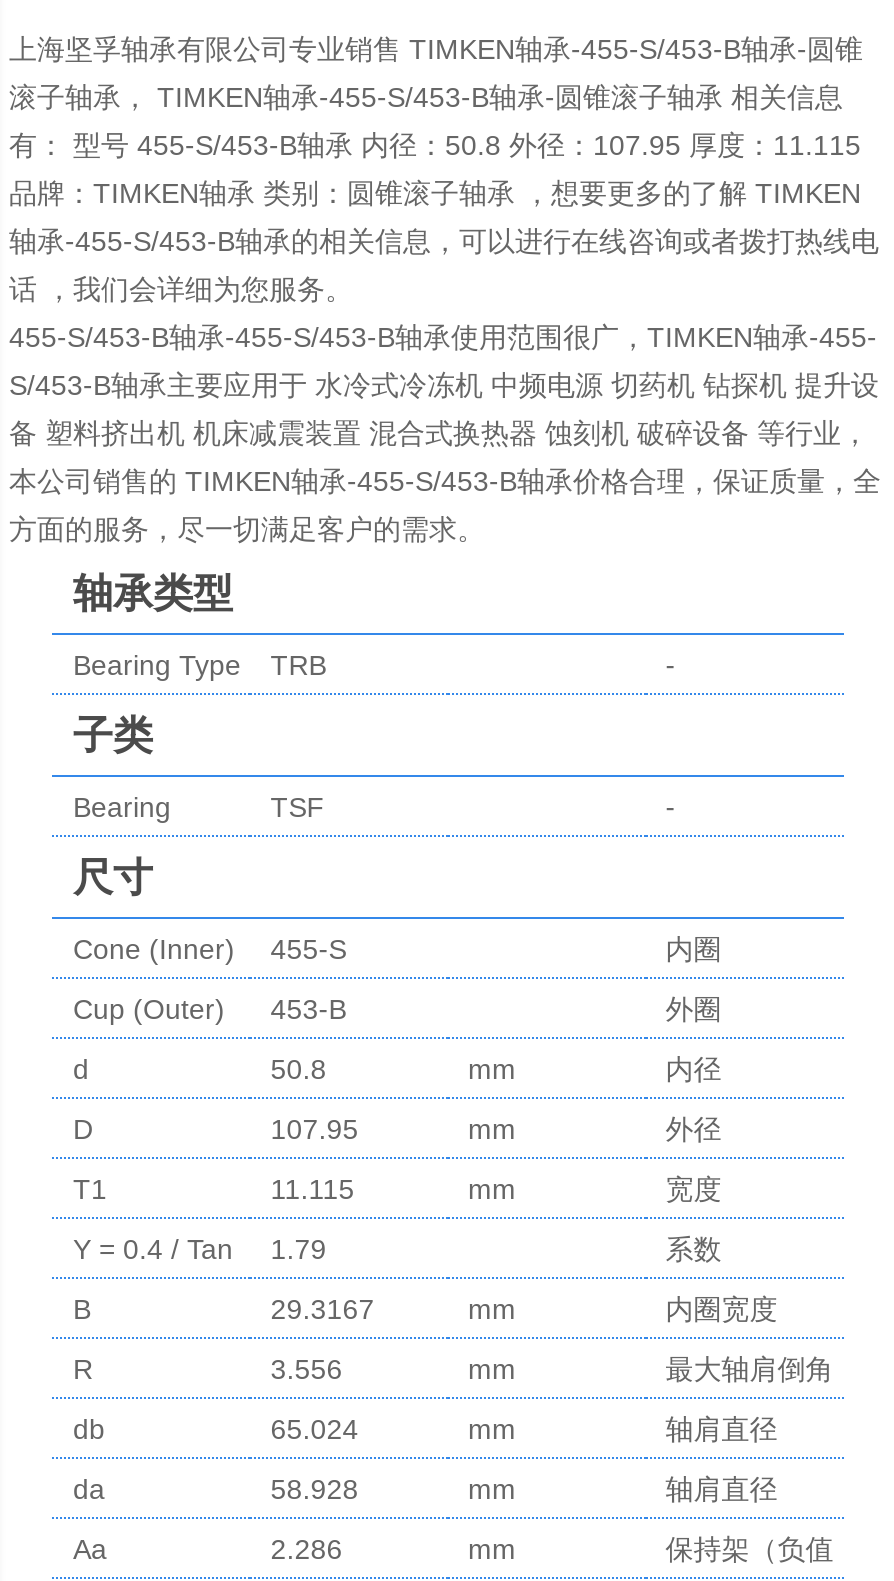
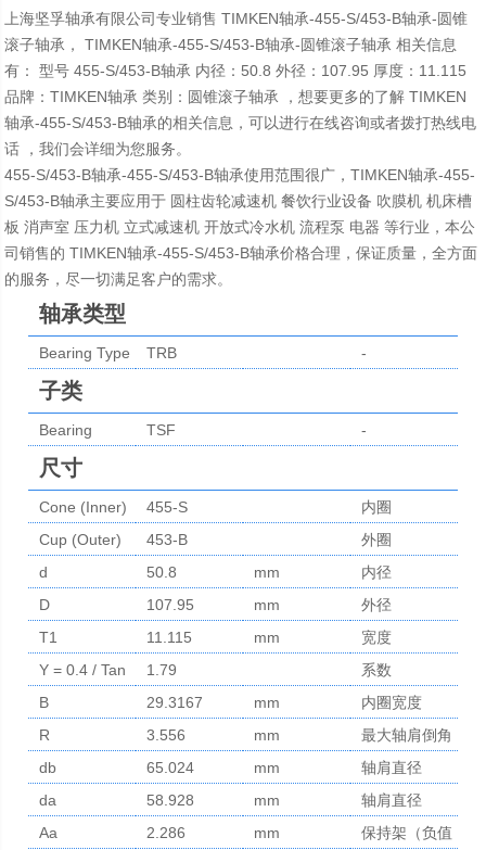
- S/453-B轴承主要应用于 水冷式冷冻机 中频电源 切药机 钻探机 提升设
+ S/453-B轴承主要应用于 圆柱齿轮减速机 餐饮行业设备 吹膜机 机床槽

- 备 塑料挤出机 机床减震装置 混合式换热器 蚀刻机 破碎设备 等行业，
+ 板 消声室 压力机 立式减速机 开放式冷水机 流程泵 电器 等行业，本公

- 本公司销售的 TIMKEN轴承-455-S/453-B轴承价格合理，保证质量，全
+ 司销售的 TIMKEN轴承-455-S/453-B轴承价格合理，保证质量，全方面

- 方面的服务，尽一切满足客户的需求。
+ 的服务，尽一切满足客户的需求。
